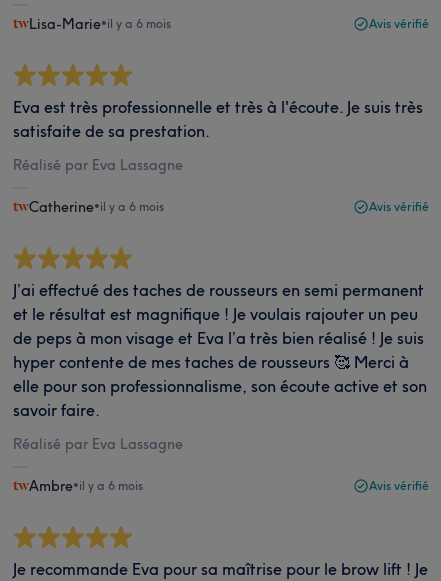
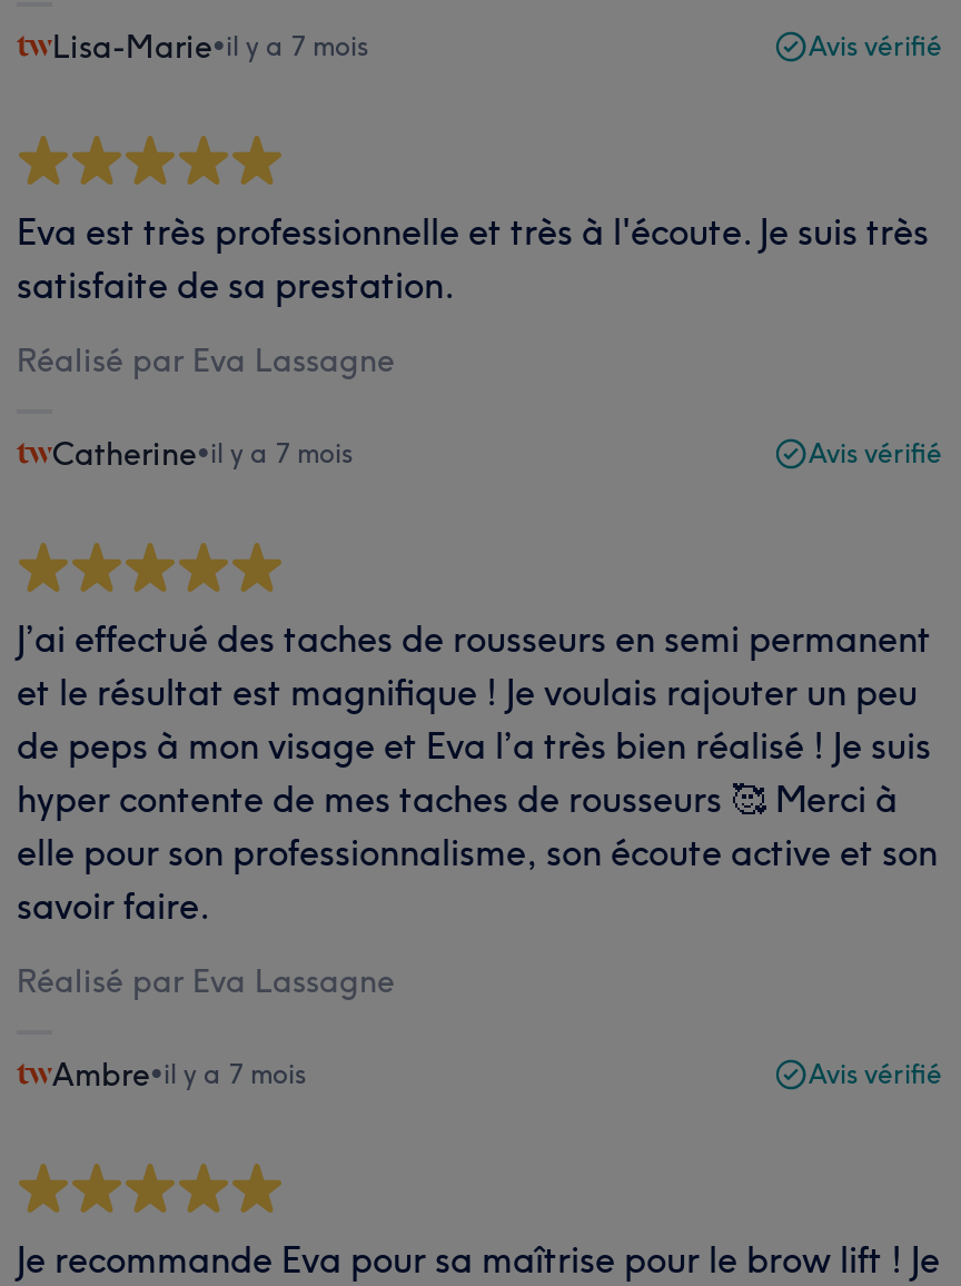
- Lisa-Marie•il y a 6 mois
+ Lisa-Marie•il y a 7 mois

- Catherine•il y a 6 mois
+ Catherine•il y a 7 mois

- Ambre•il y a 6 mois
+ Ambre•il y a 7 mois
